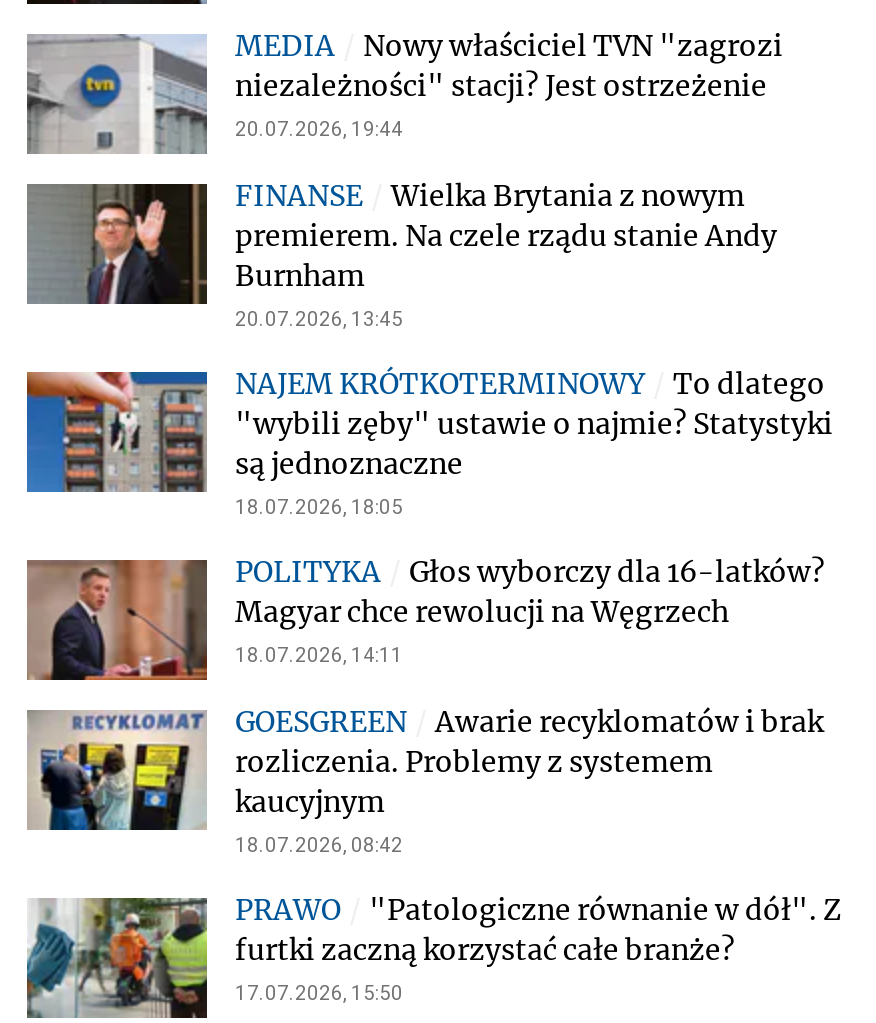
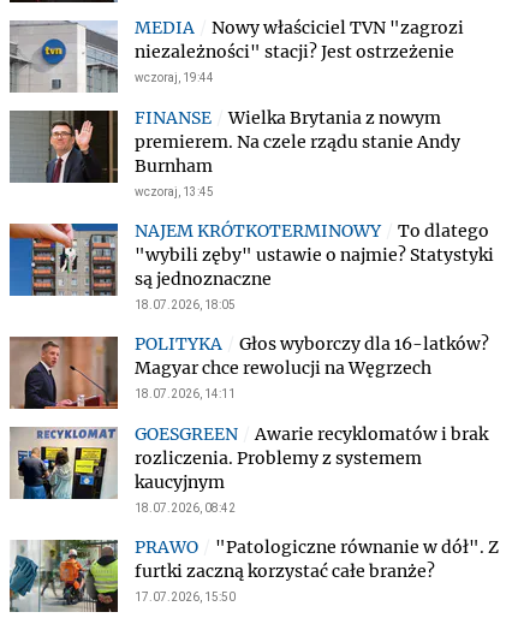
- 20.07.2026, 19:44
+ wczoraj, 19:44

- 20.07.2026, 13:45
+ wczoraj, 13:45
